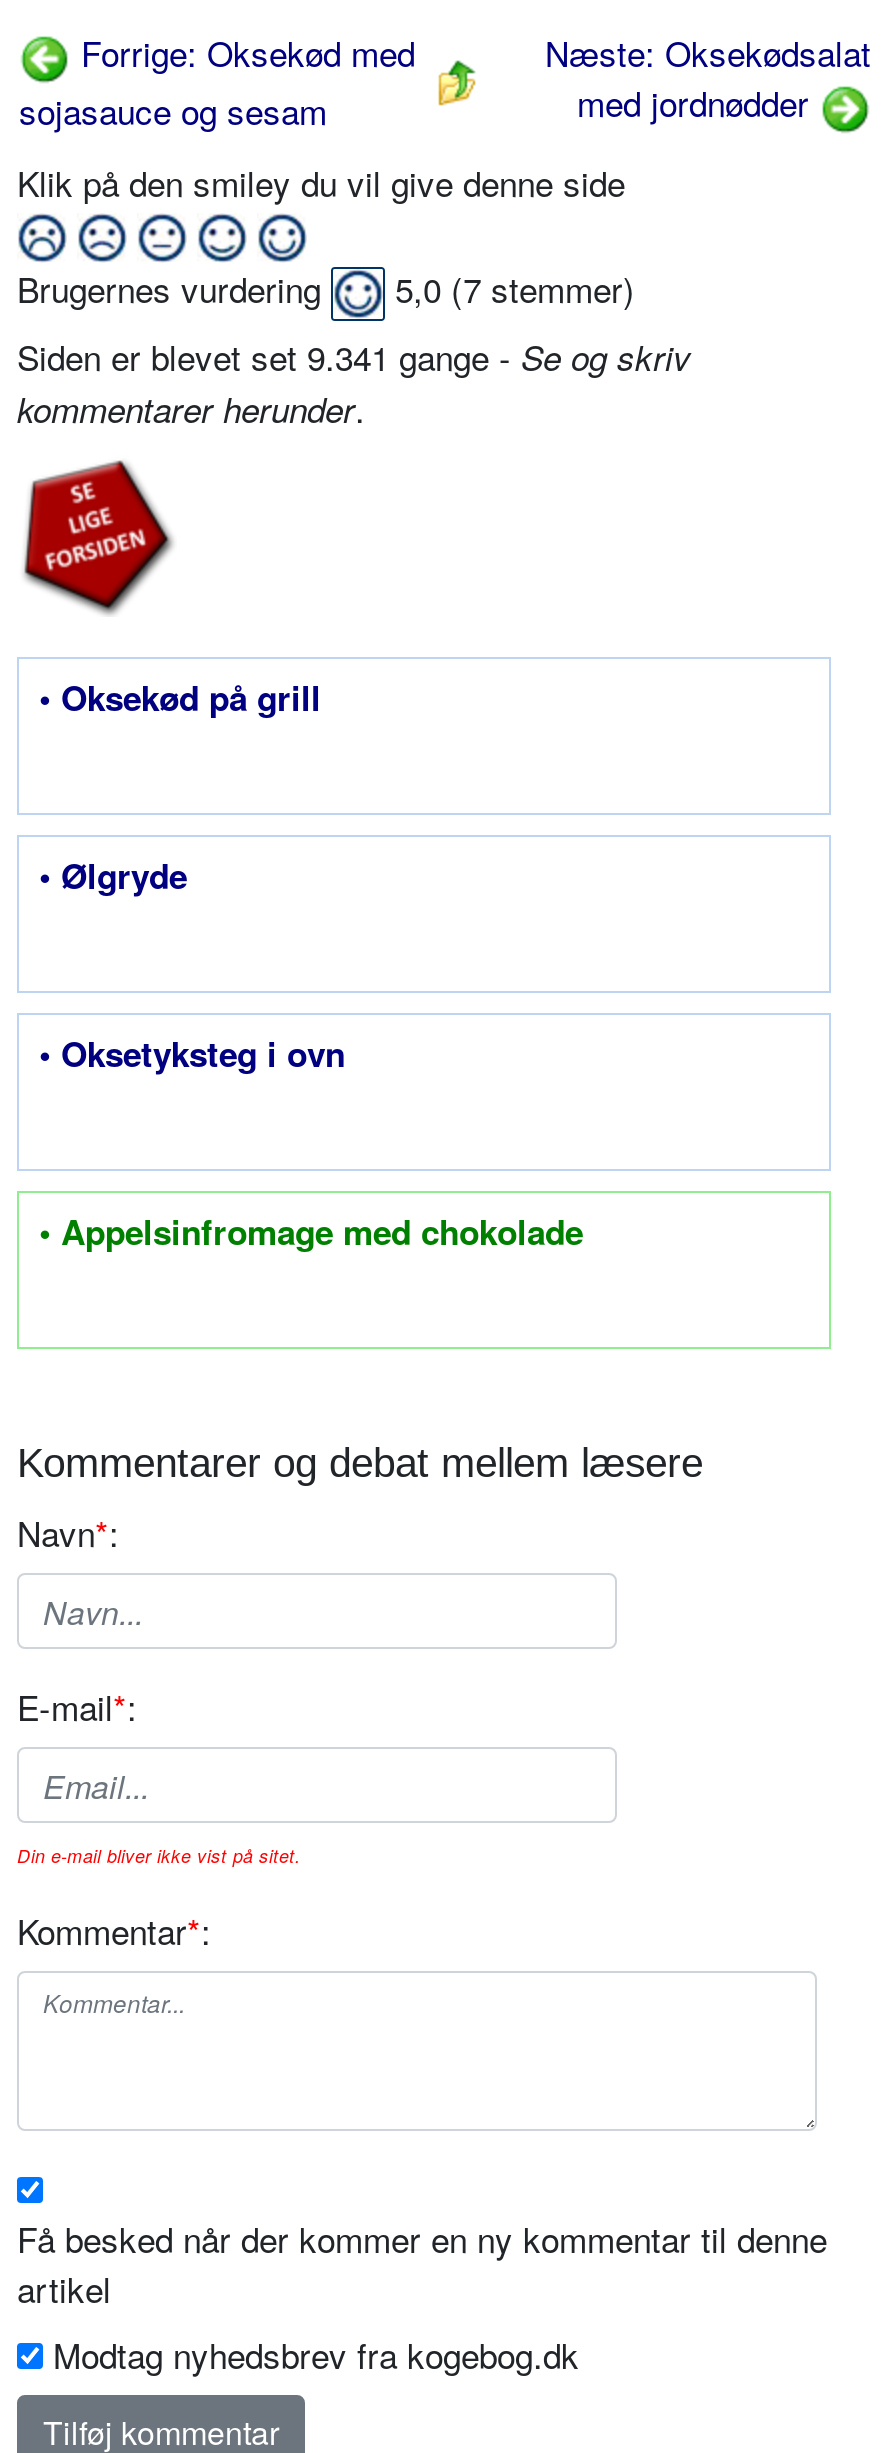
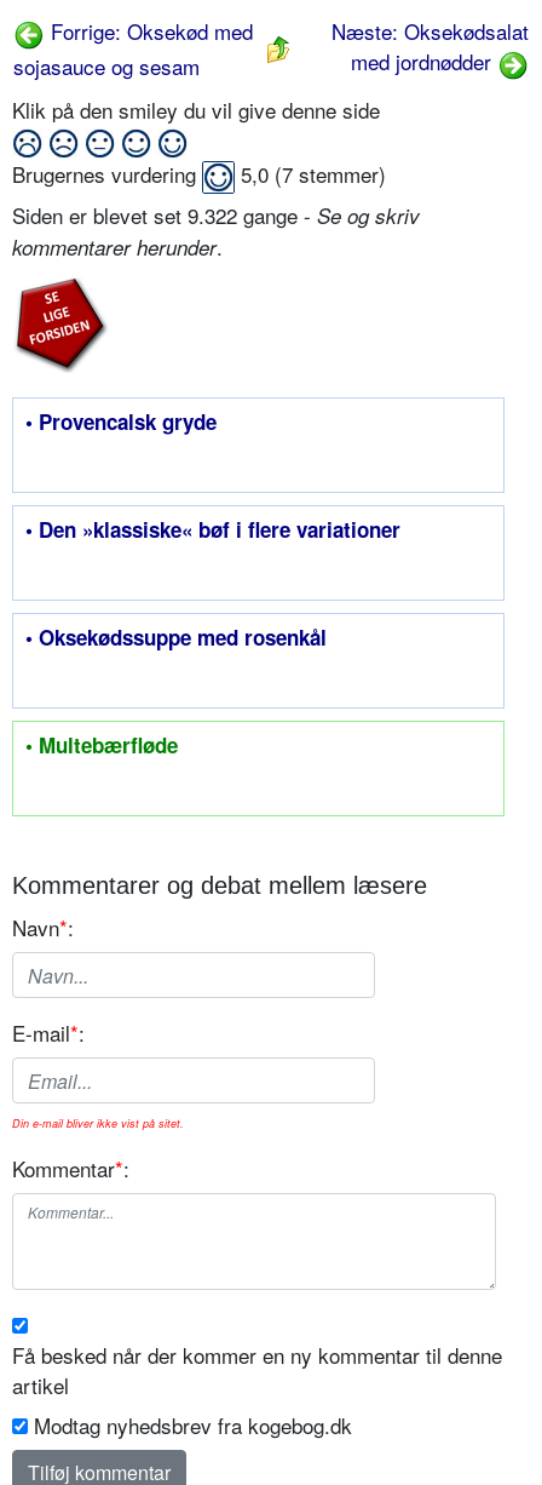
- Siden er blevet set 9.341 gange - Se og skriv
+ Siden er blevet set 9.322 gange - Se og skriv

- • Oksekød på grill
+ • Provencalsk gryde

- • Ølgryde
+ • Den »klassiske« bøf i flere variationer

- • Oksetyksteg i ovn
+ • Oksekødssuppe med rosenkål

- • Appelsinfromage med chokolade
+ • Multebærfløde
